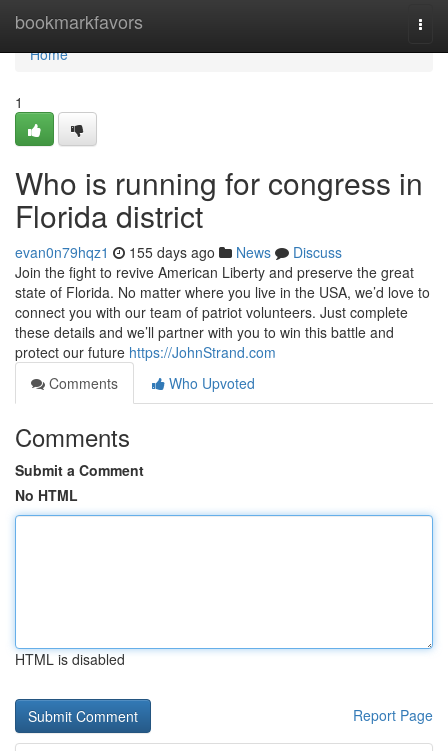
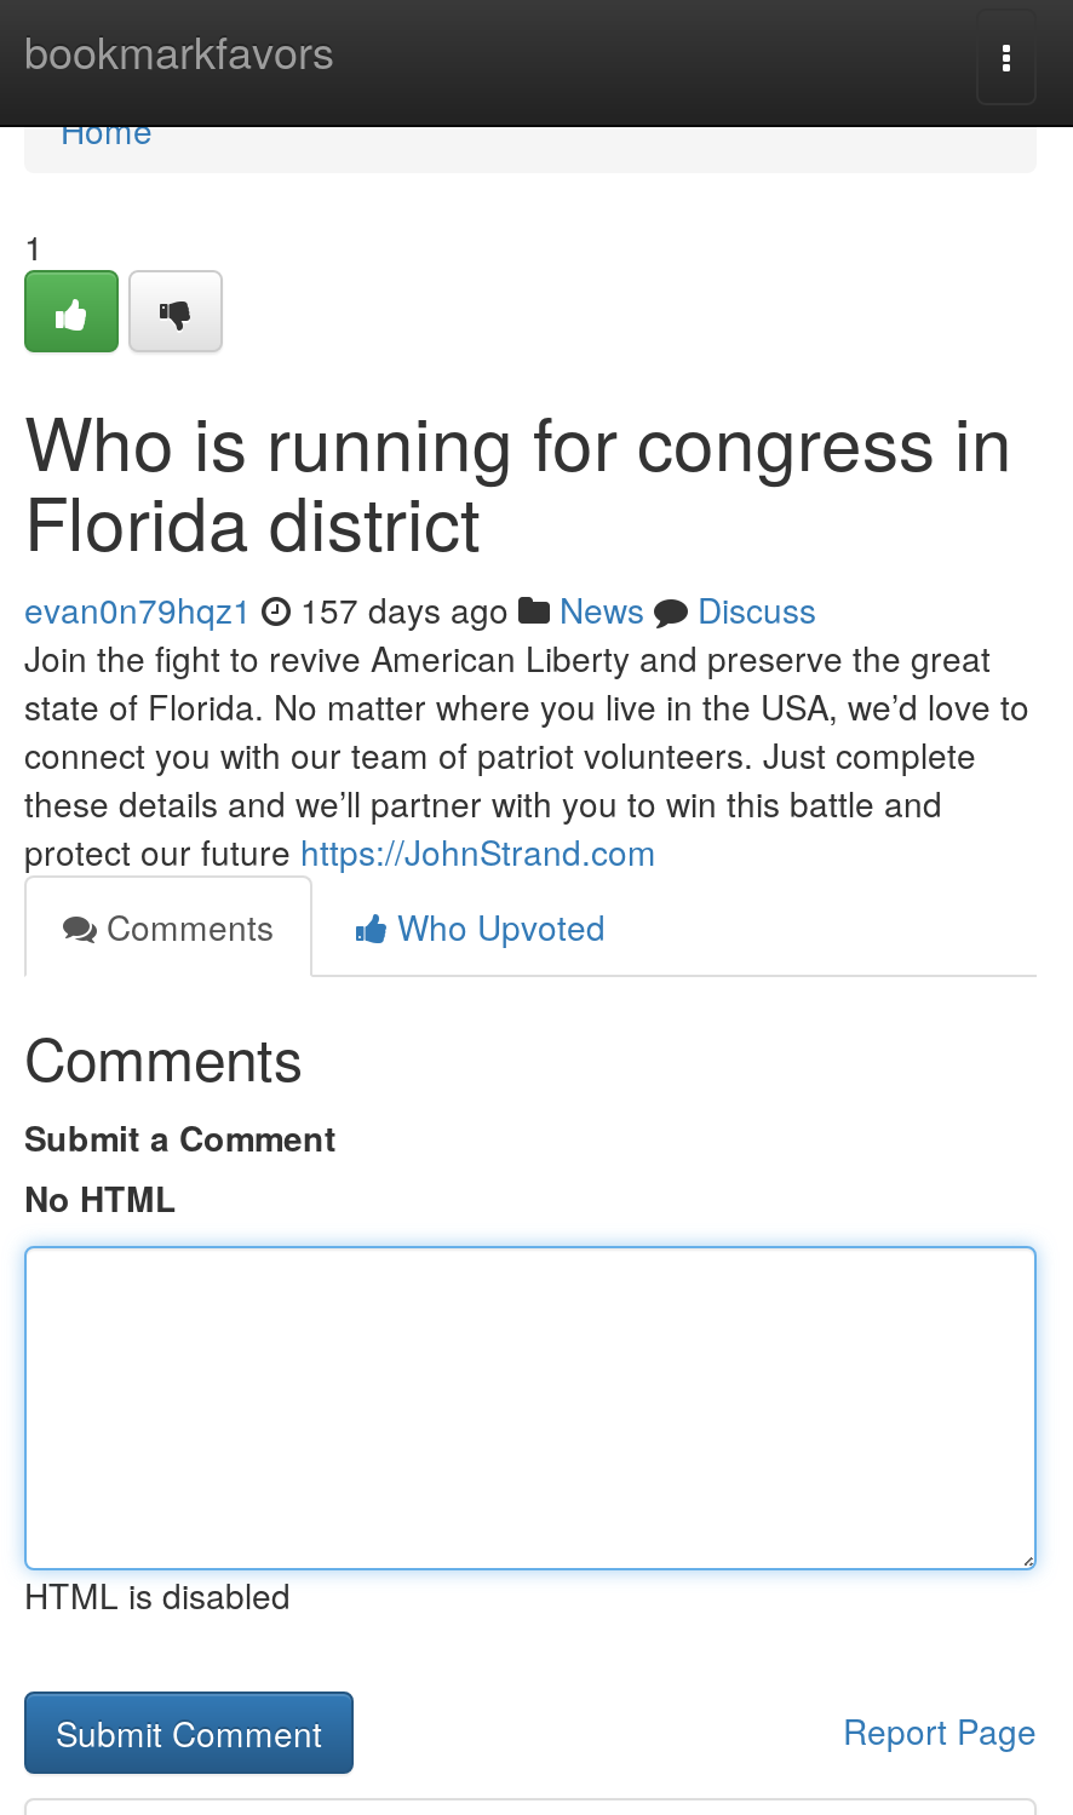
- evan0n79hqz1 155 days ago News Discuss
+ evan0n79hqz1 157 days ago News Discuss
